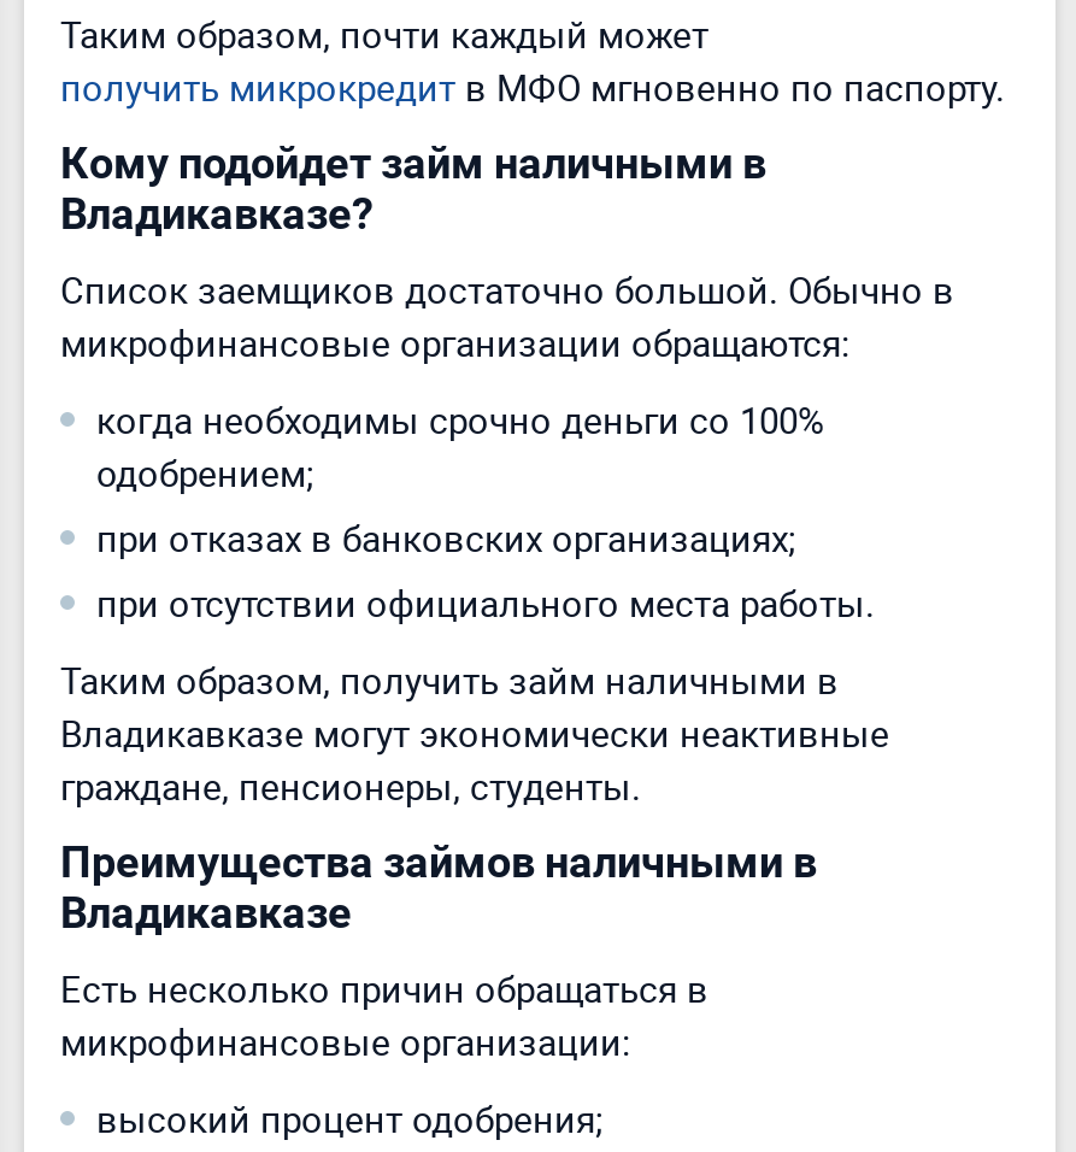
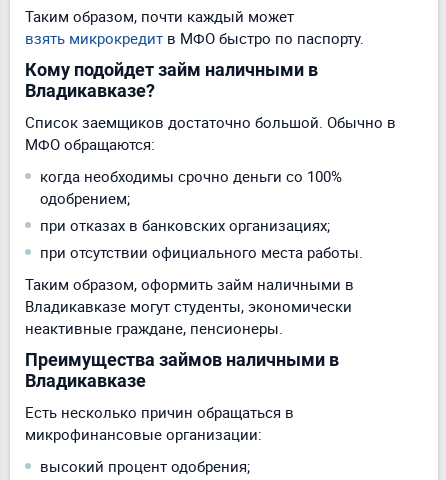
- получить микрокредит в МФО мгновенно по паспорту.
+ взять микрокредит в МФО быстро по паспорту.

- микрофинансовые организации обращаются:
+ МФО обращаются:

- Таким образом, получить займ наличными в
- Владикавказе могут экономически неактивные
- граждане, пенсионеры, студенты.
+ Таким образом, оформить займ наличными в
+ Владикавказе могут студенты, экономически
+ неактивные граждане, пенсионеры.
